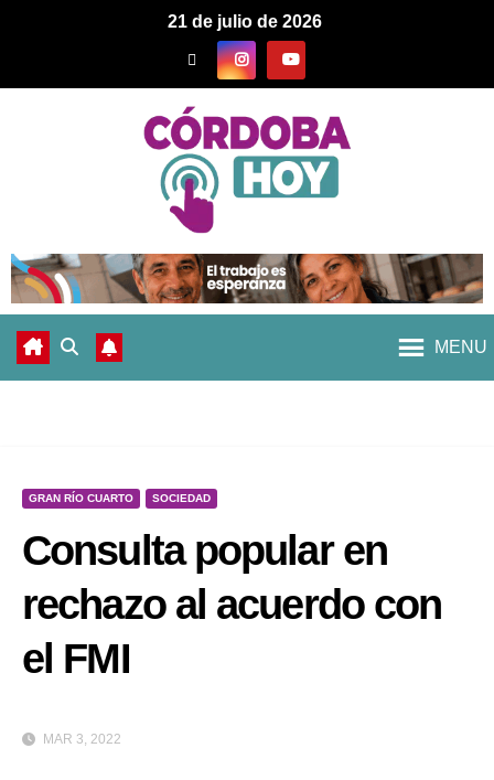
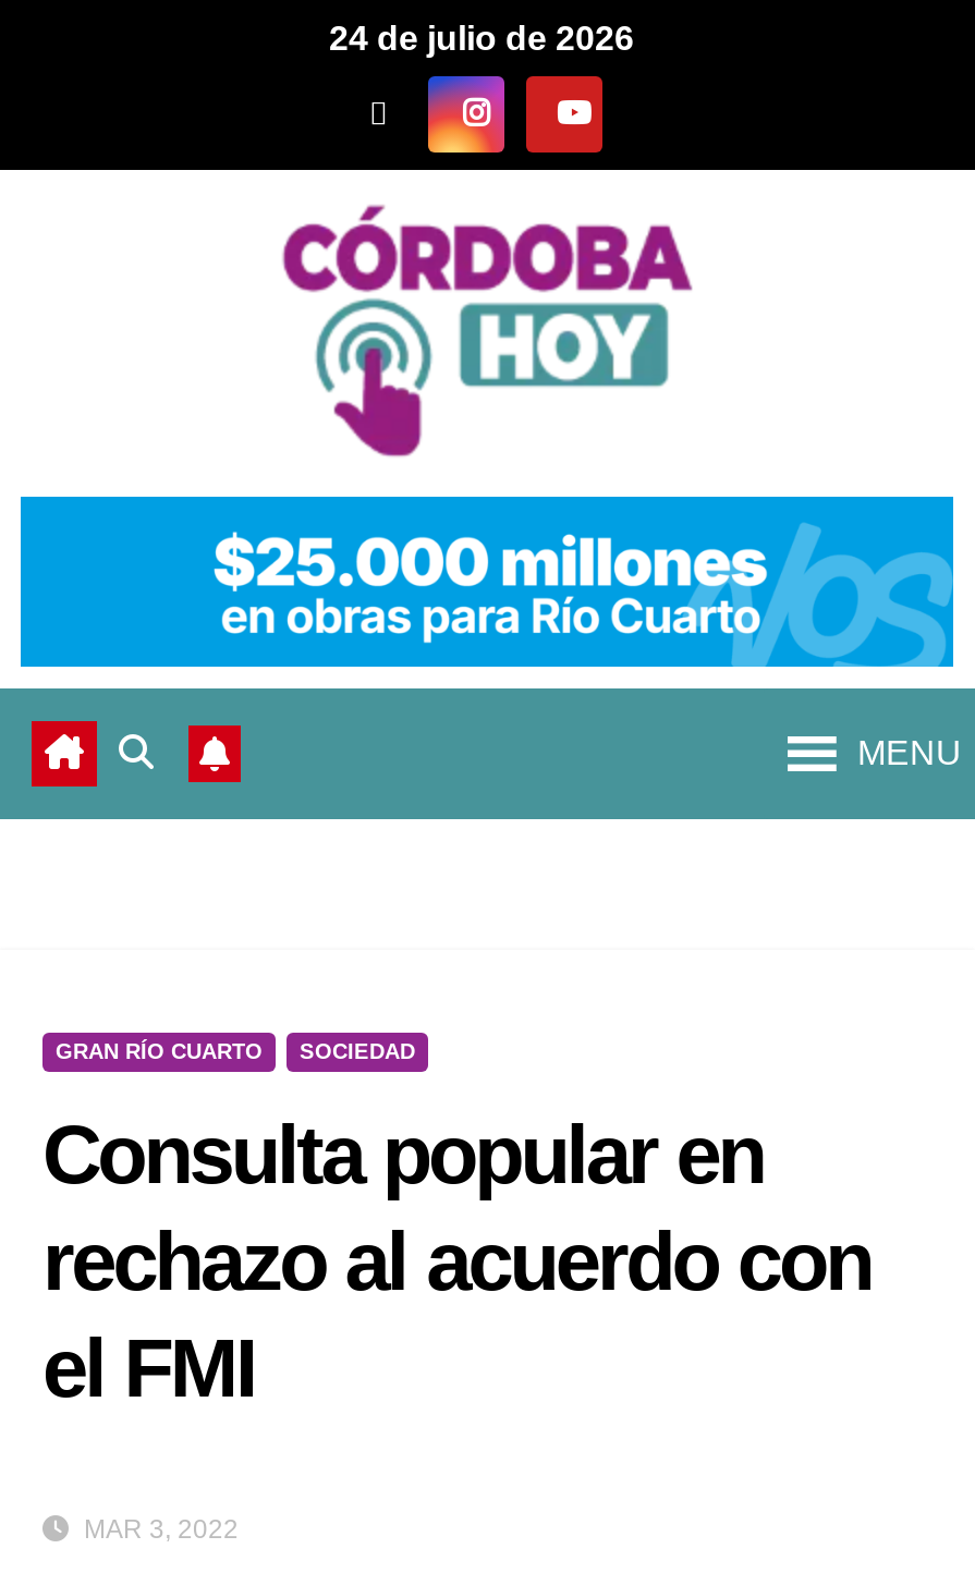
- 21 de julio de 2026
+ 24 de julio de 2026

- [image]
+ [image]
